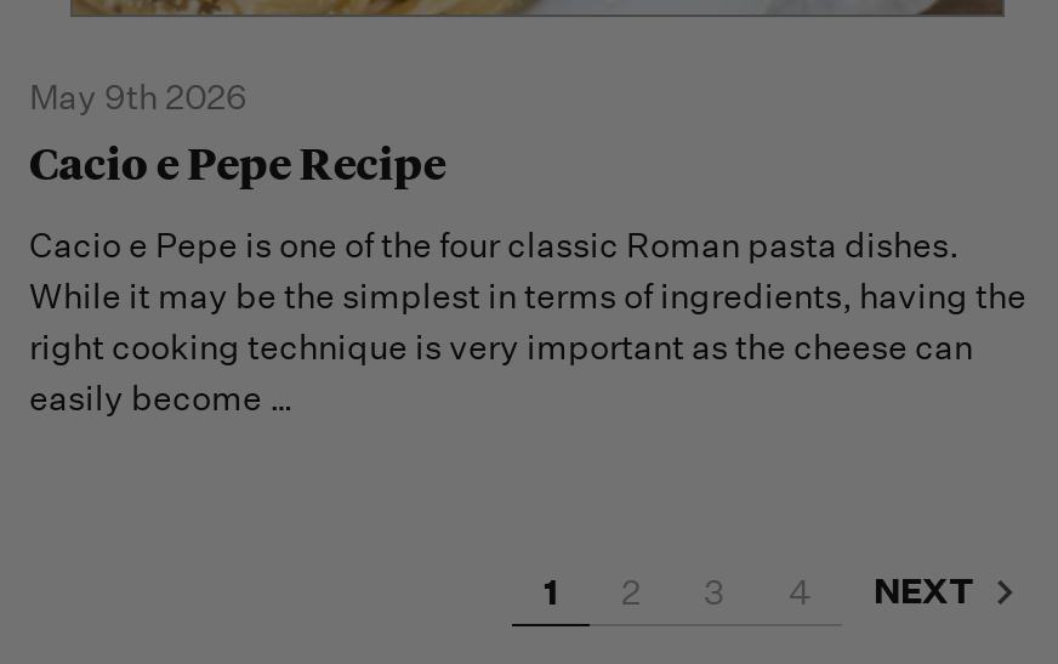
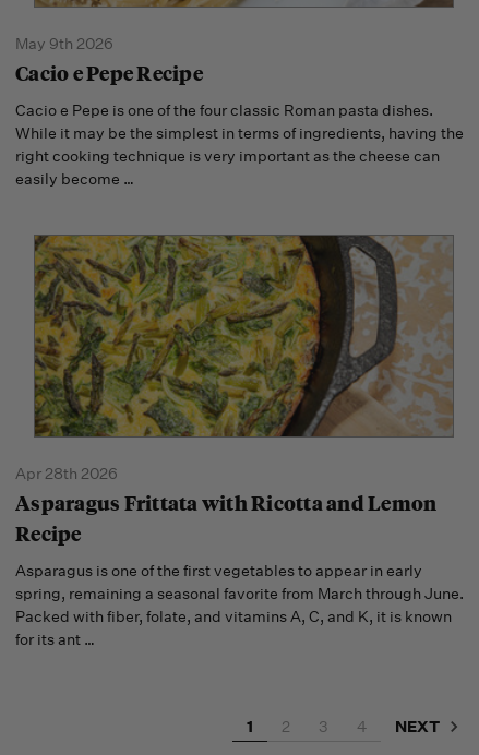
+ [image]
+ Apr 28th 2026
+ Asparagus Frittata with Ricotta and Lemon
+ Recipe
+ Asparagus is one of the first vegetables to appear in early
+ spring, remaining a seasonal favorite from March through June.
+ Packed with fiber, folate, and vitamins A, C, and K, it is known
+ for its ant …
